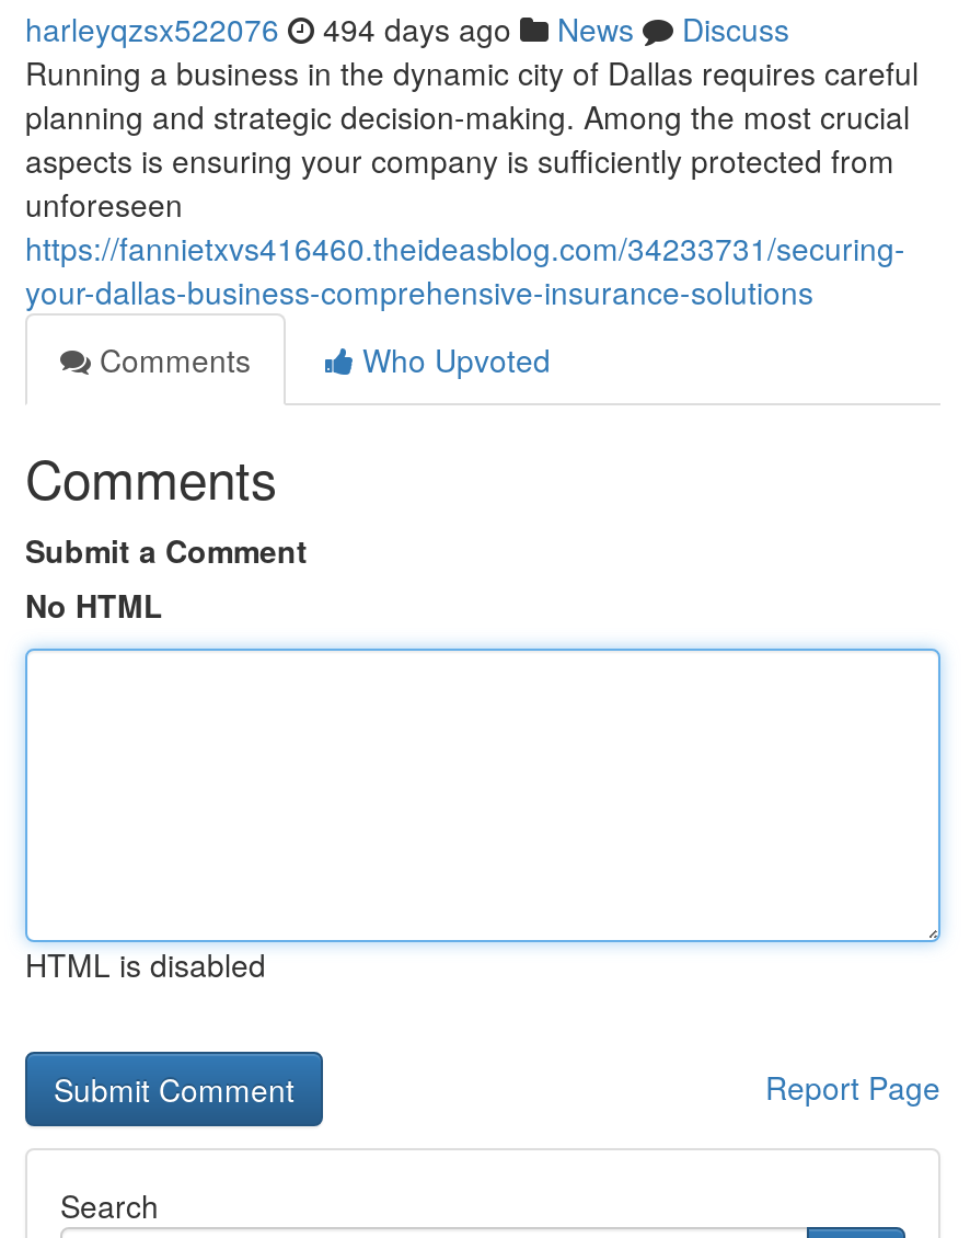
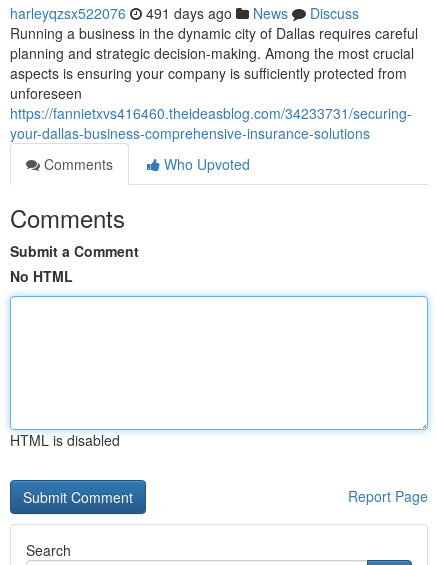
- harleyqzsx522076 494 days ago News Discuss
+ harleyqzsx522076 491 days ago News Discuss
